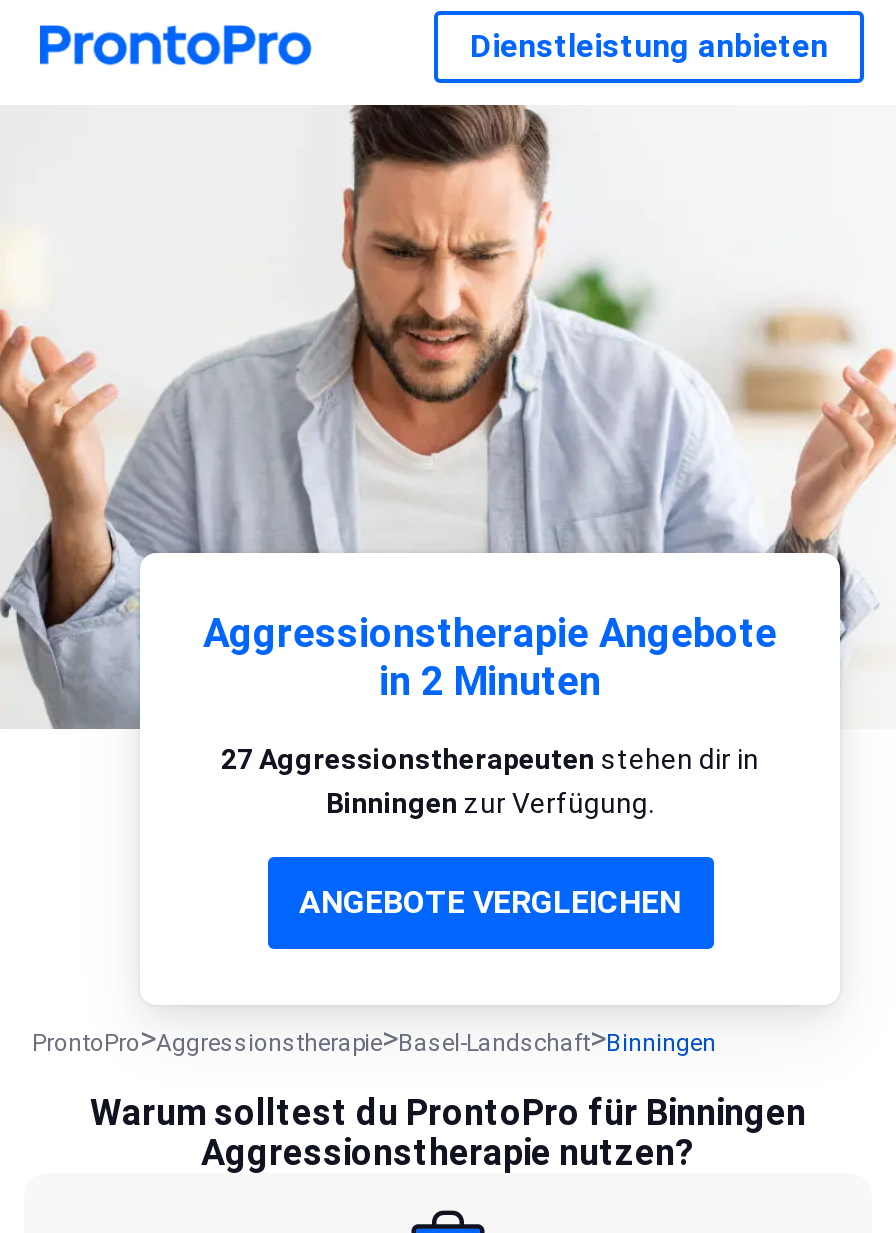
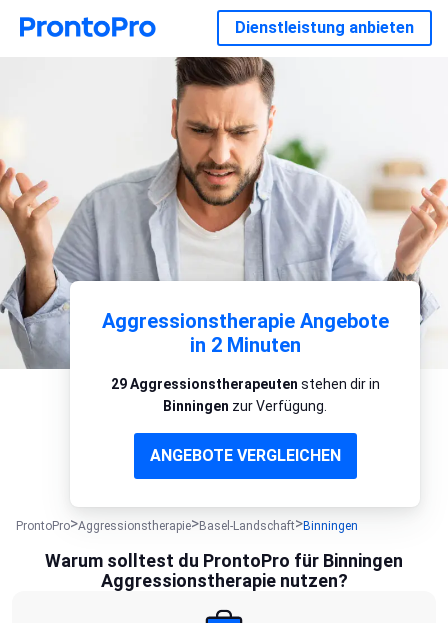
- 27 Aggressionstherapeuten stehen dir in
+ 29 Aggressionstherapeuten stehen dir in
